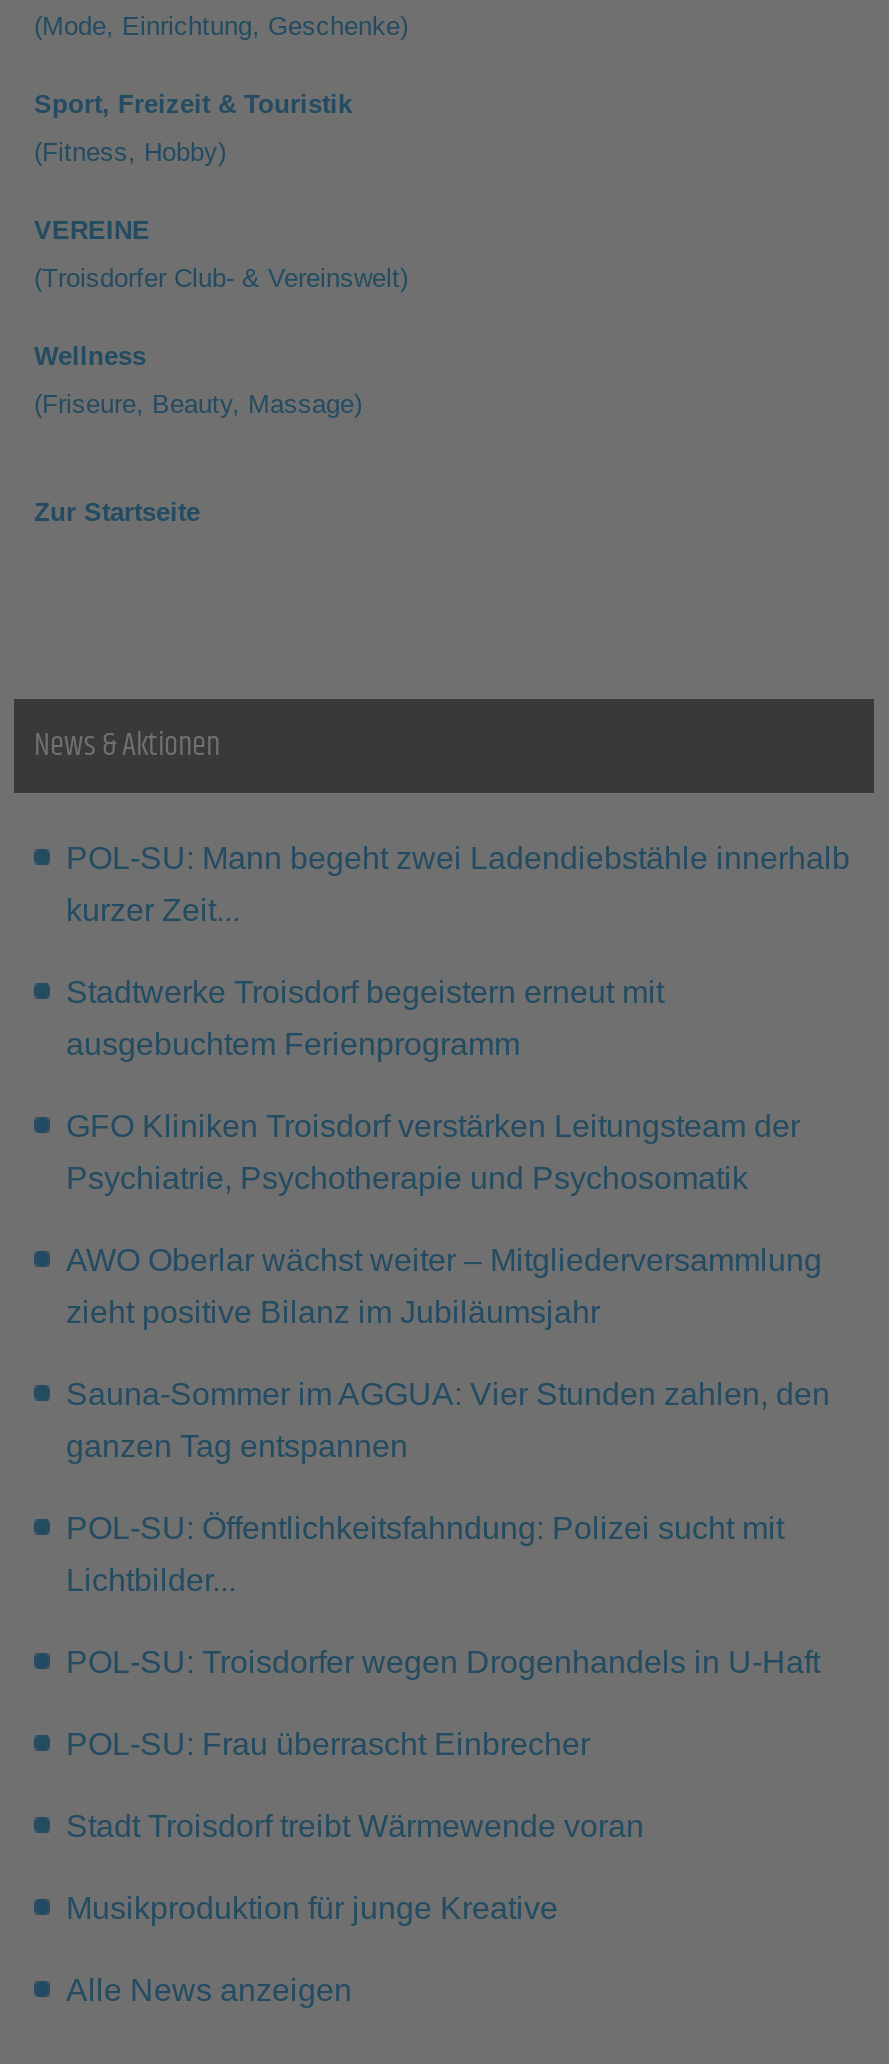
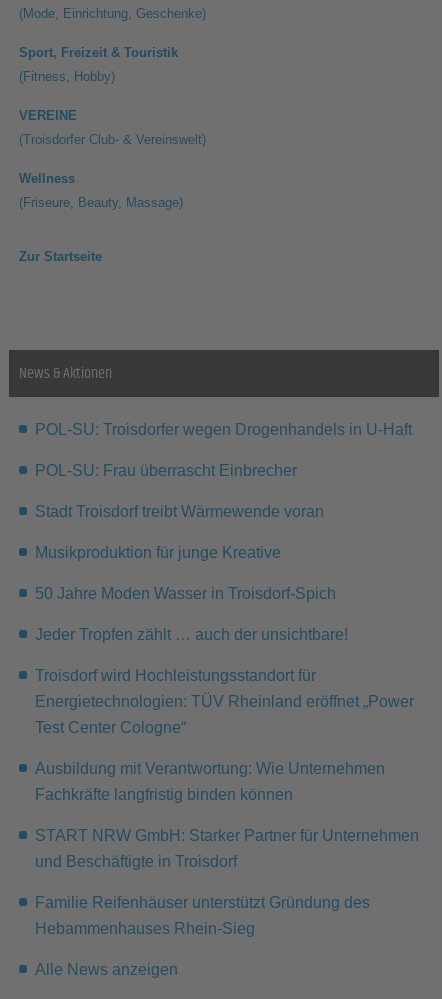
- POL-SU: Mann begeht zwei Ladendiebstähle innerhalb
- kurzer Zeit...
- Stadtwerke Troisdorf begeistern erneut mit
- ausgebuchtem Ferienprogramm
- GFO Kliniken Troisdorf verstärken Leitungsteam der
- Psychiatrie, Psychotherapie und Psychosomatik
- AWO Oberlar wächst weiter – Mitgliederversammlung
- zieht positive Bilanz im Jubiläumsjahr
- Sauna-Sommer im AGGUA: Vier Stunden zahlen, den
- ganzen Tag entspannen
- POL-SU: Öffentlichkeitsfahndung: Polizei sucht mit
- Lichtbilder...

moved up: POL-SU: Troisdorfer wegen Drogenhandels in U-Haft | POL-SU: Frau überrascht Einbrecher | Stadt Troisdorf treibt Wärmewende voran | Musikproduktion für junge Kreative

+ 50 Jahre Moden Wasser in Troisdorf-Spich
+ Jeder Tropfen zählt … auch der unsichtbare!
+ Troisdorf wird Hochleistungsstandort für
+ Energietechnologien: TÜV Rheinland eröffnet „Power
+ Test Center Cologne“
+ Ausbildung mit Verantwortung: Wie Unternehmen
+ Fachkräfte langfristig binden können
+ START NRW GmbH: Starker Partner für Unternehmen
+ und Beschäftigte in Troisdorf
+ Familie Reifenhäuser unterstützt Gründung des
+ Hebammenhauses Rhein-Sieg
